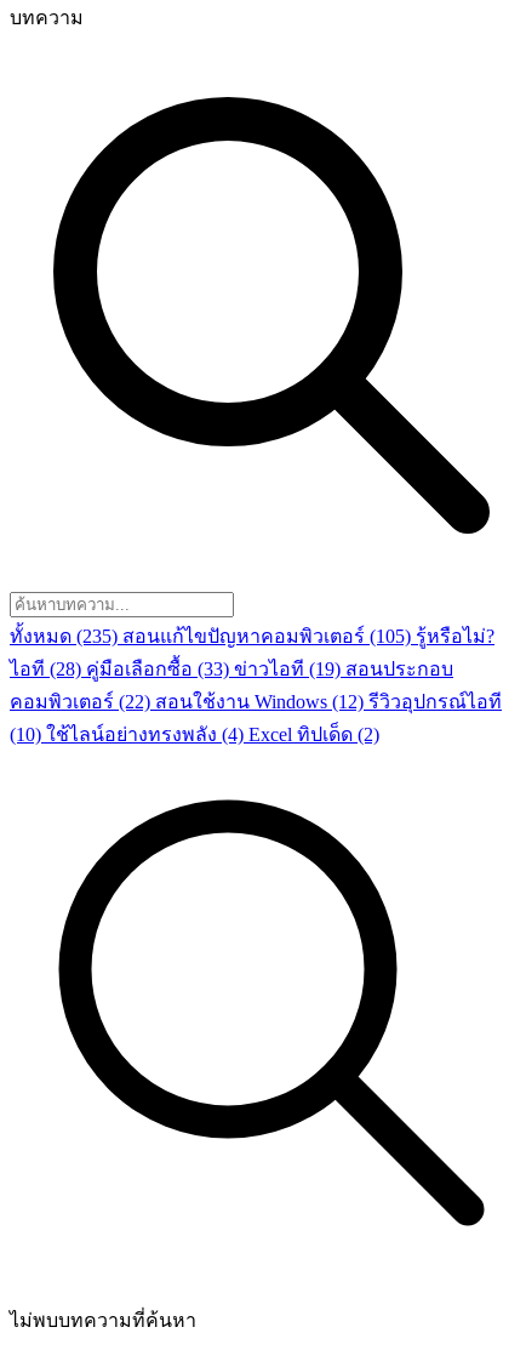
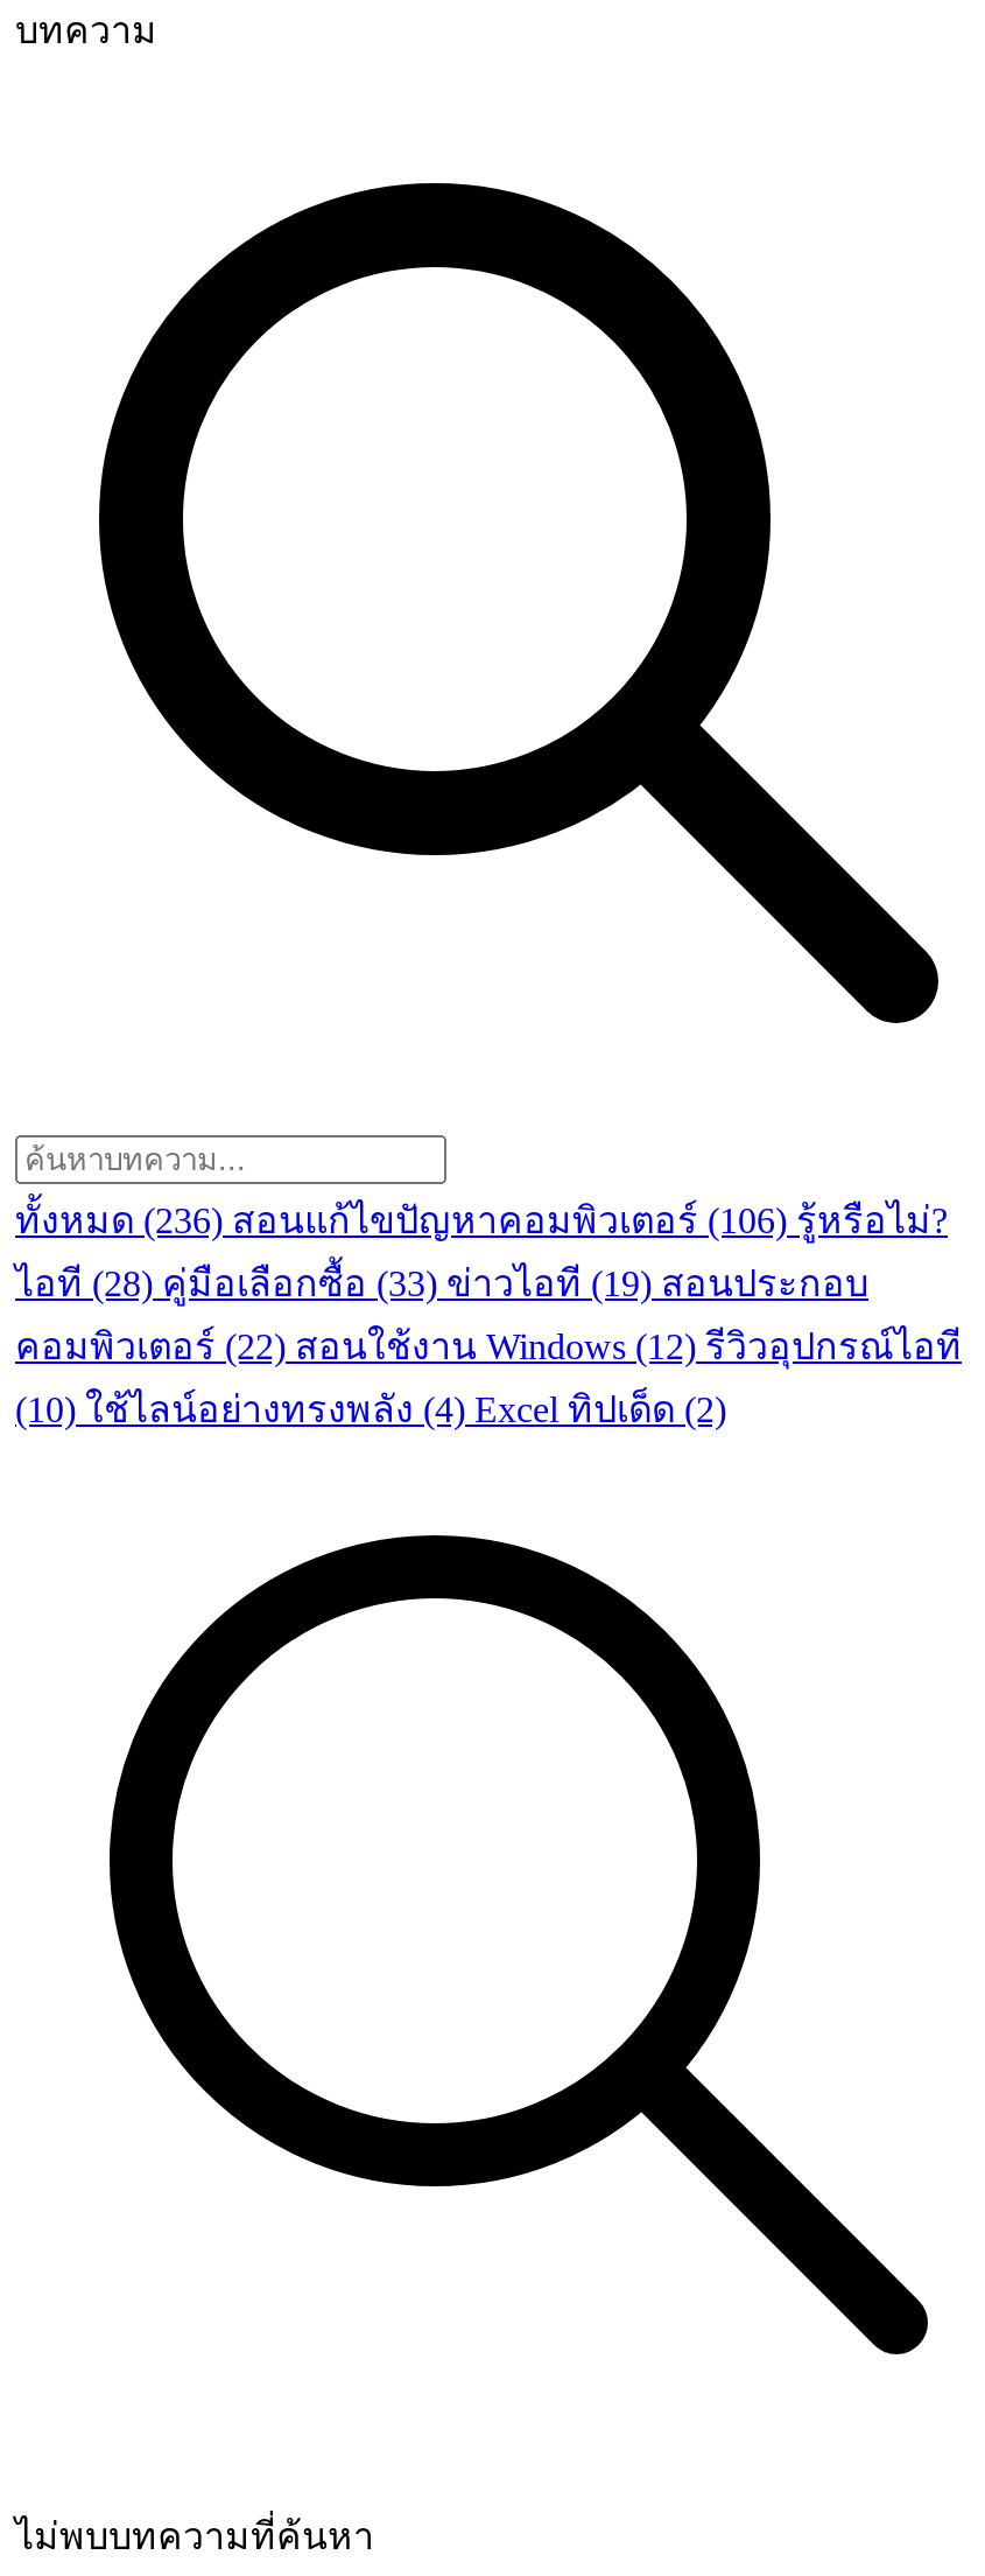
- ทั้งหมด (235)สอนแก้ไขปัญหาคอมพิวเตอร์ (105)รู้หรือไม่?
+ ทั้งหมด (236)สอนแก้ไขปัญหาคอมพิวเตอร์ (106)รู้หรือไม่?
